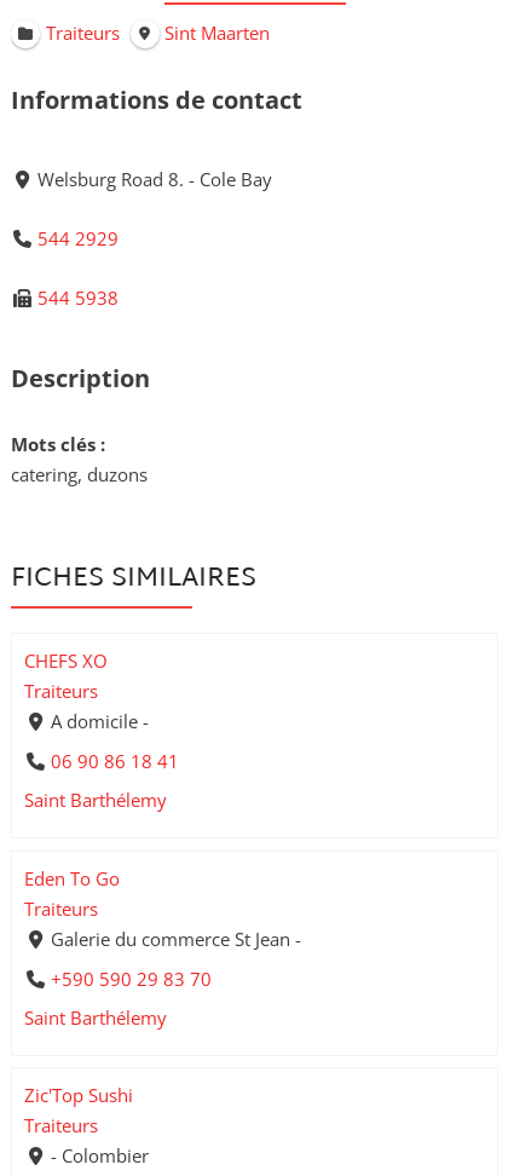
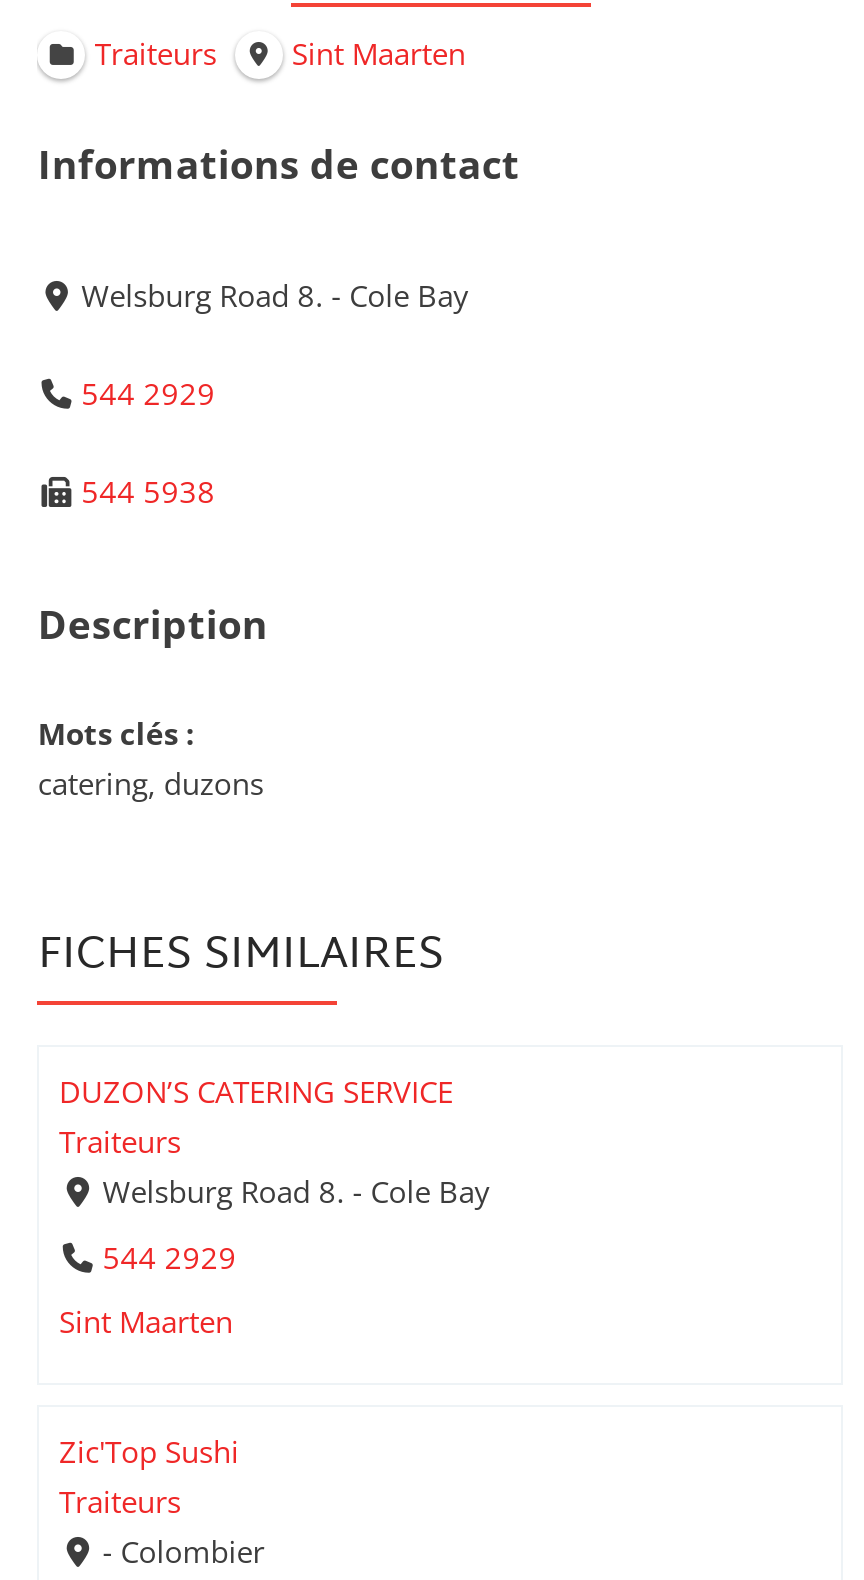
- CHEFS XO
+ DUZON’S CATERING SERVICE

- A domicile -
- 06 90 86 18 41
- Saint Barthélemy
- Eden To Go
- Traiteurs
- Galerie du commerce St Jean -
- +590 590 29 83 70
- Saint Barthélemy
+ Welsburg Road 8. - Cole Bay
+ 544 2929
+ Sint Maarten
